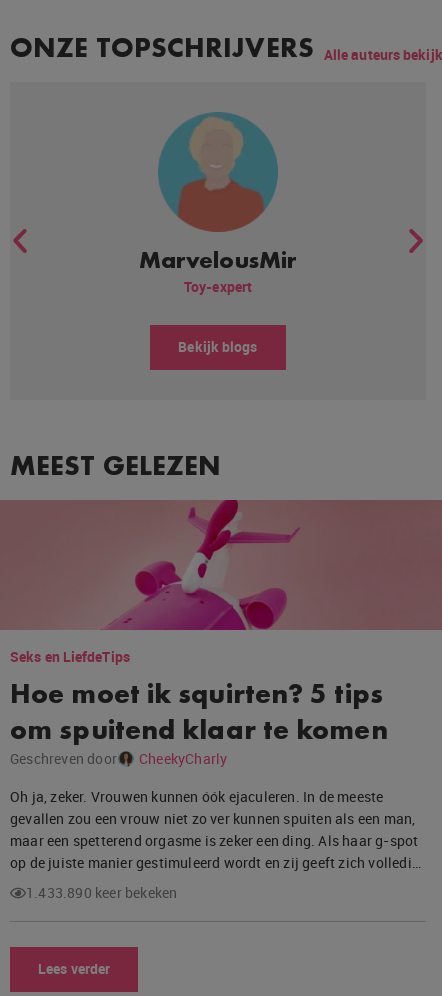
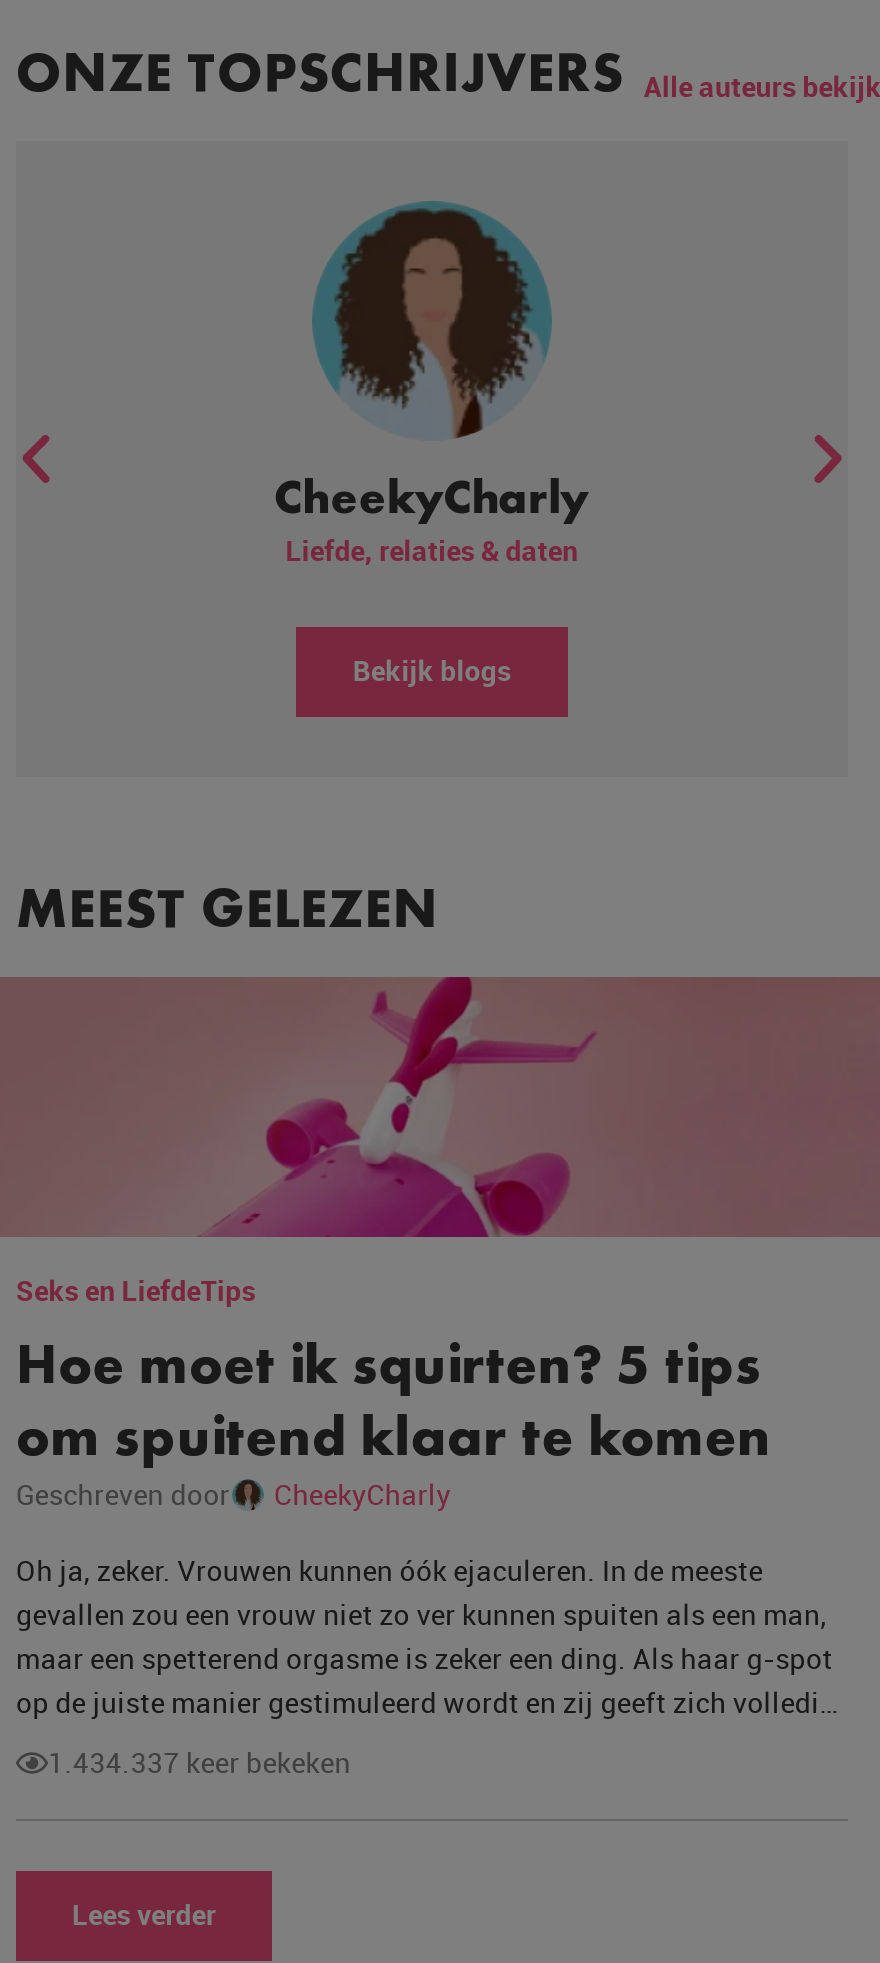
- [image]
- MarvelousMir
- Toy-expert
+ [image]
+ CheekyCharly
+ Liefde, relaties & daten

- 1.433.890 keer bekeken
+ 1.434.337 keer bekeken
